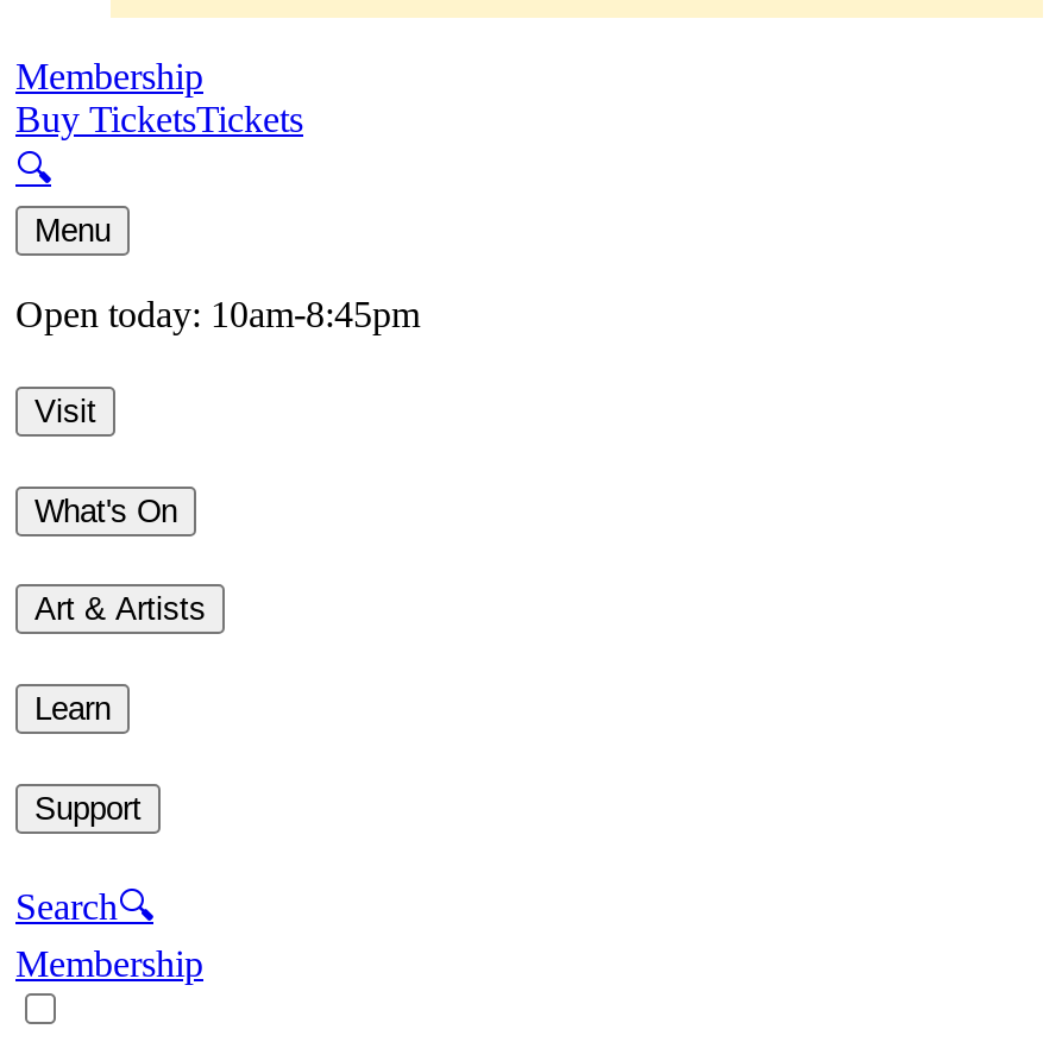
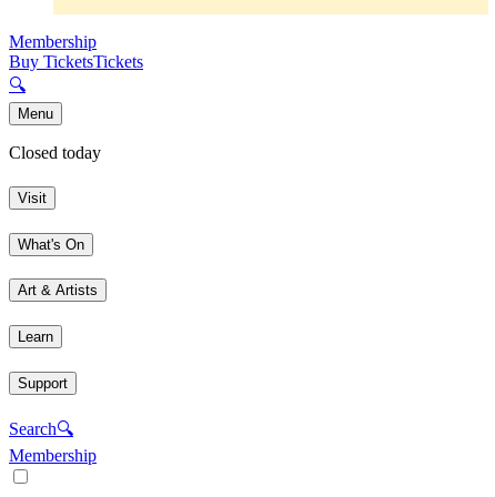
- Open today: 10am-8:45pm
+ Closed today
